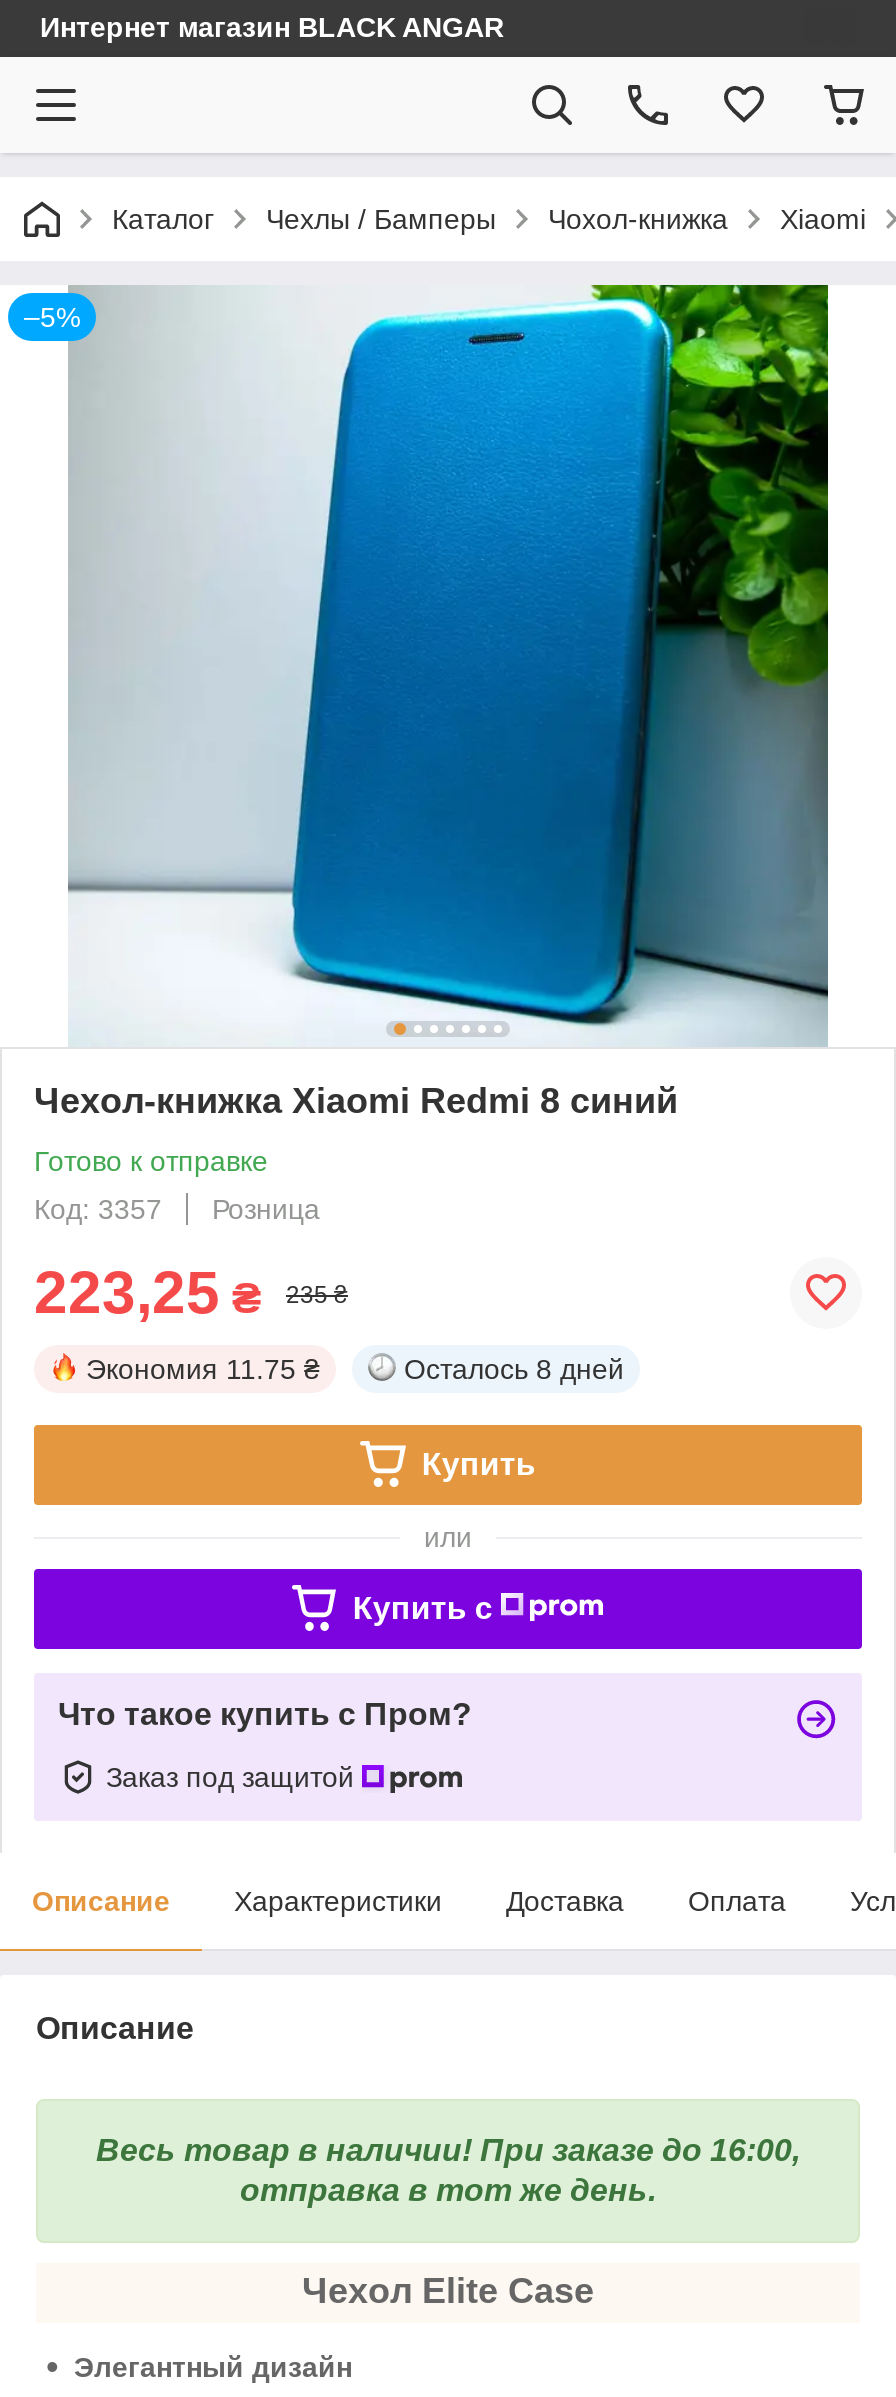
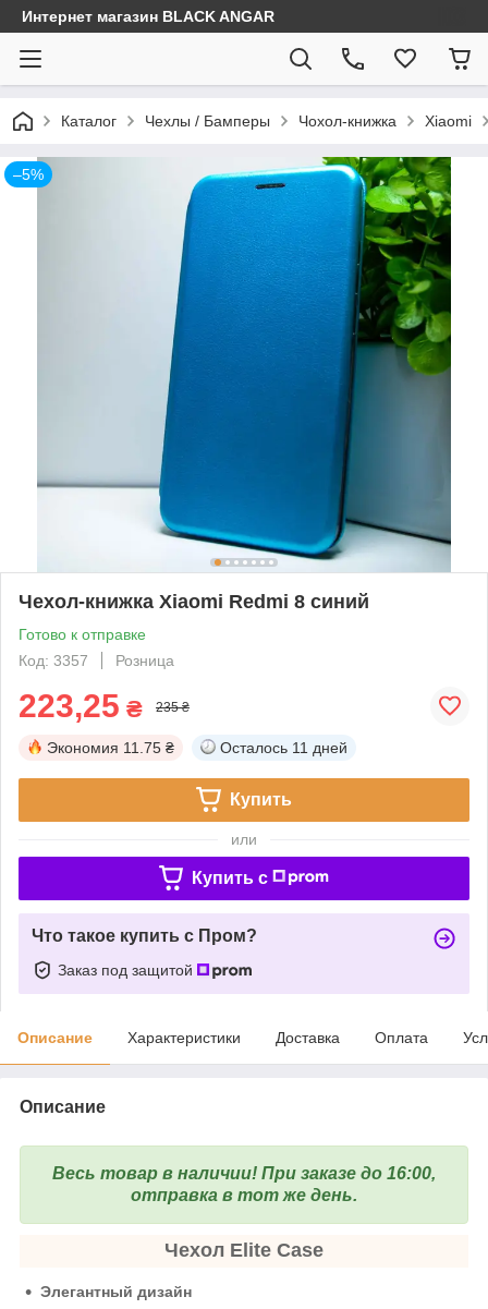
- Осталось 8 дней
+ Осталось 11 дней
